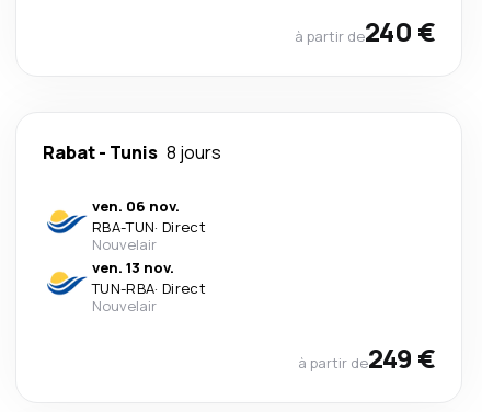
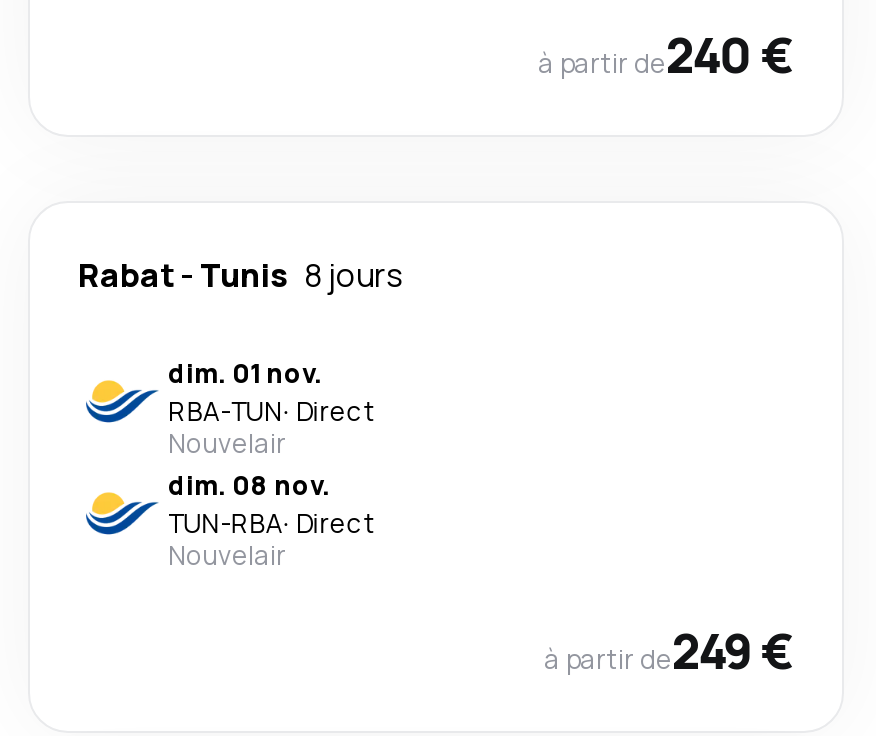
- ven. 06 nov.
+ dim. 01 nov.

- ven. 13 nov.
+ dim. 08 nov.
